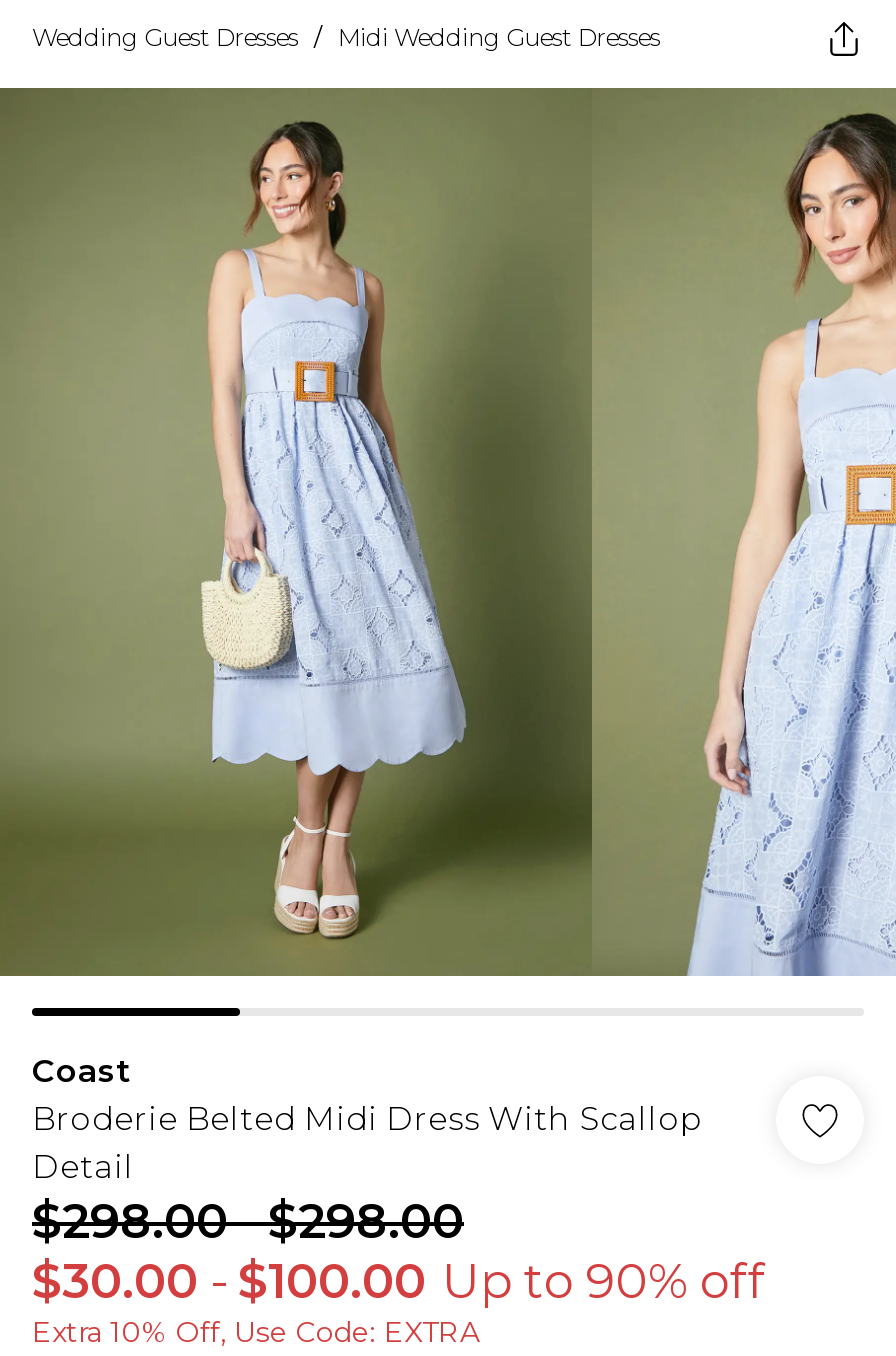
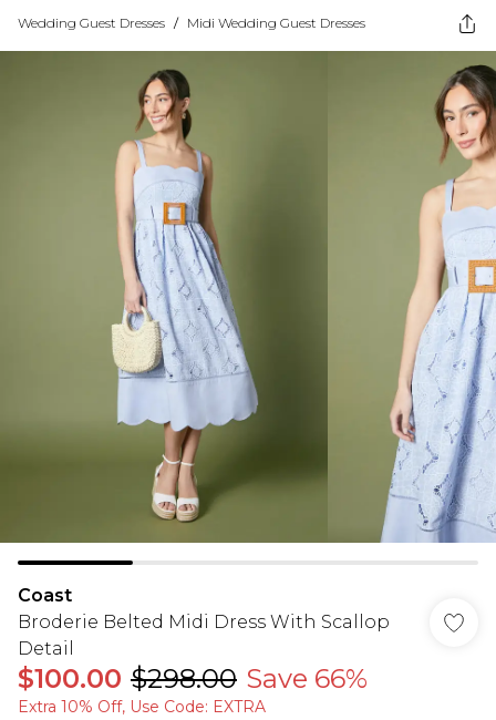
- $298.00-$298.00
- $30.00 - $100.00 Up to 90% off
+ $100.00 $298.00 Save 66%
